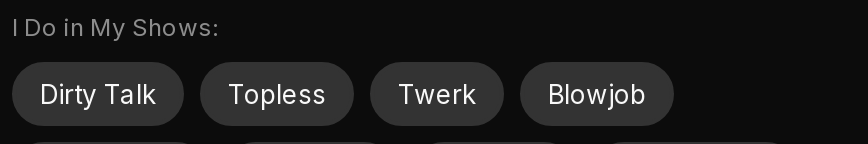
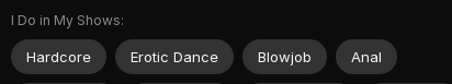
- Dirty Talk
- Topless
- Twerk
+ Hardcore
+ Erotic Dance

+ Anal
